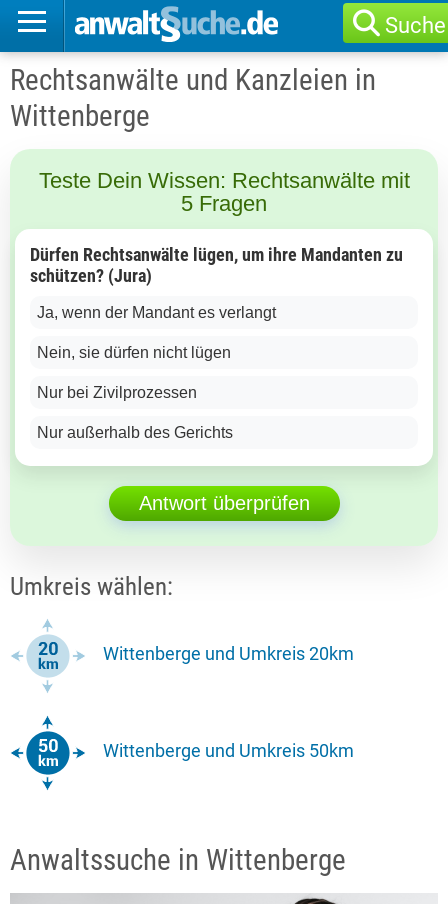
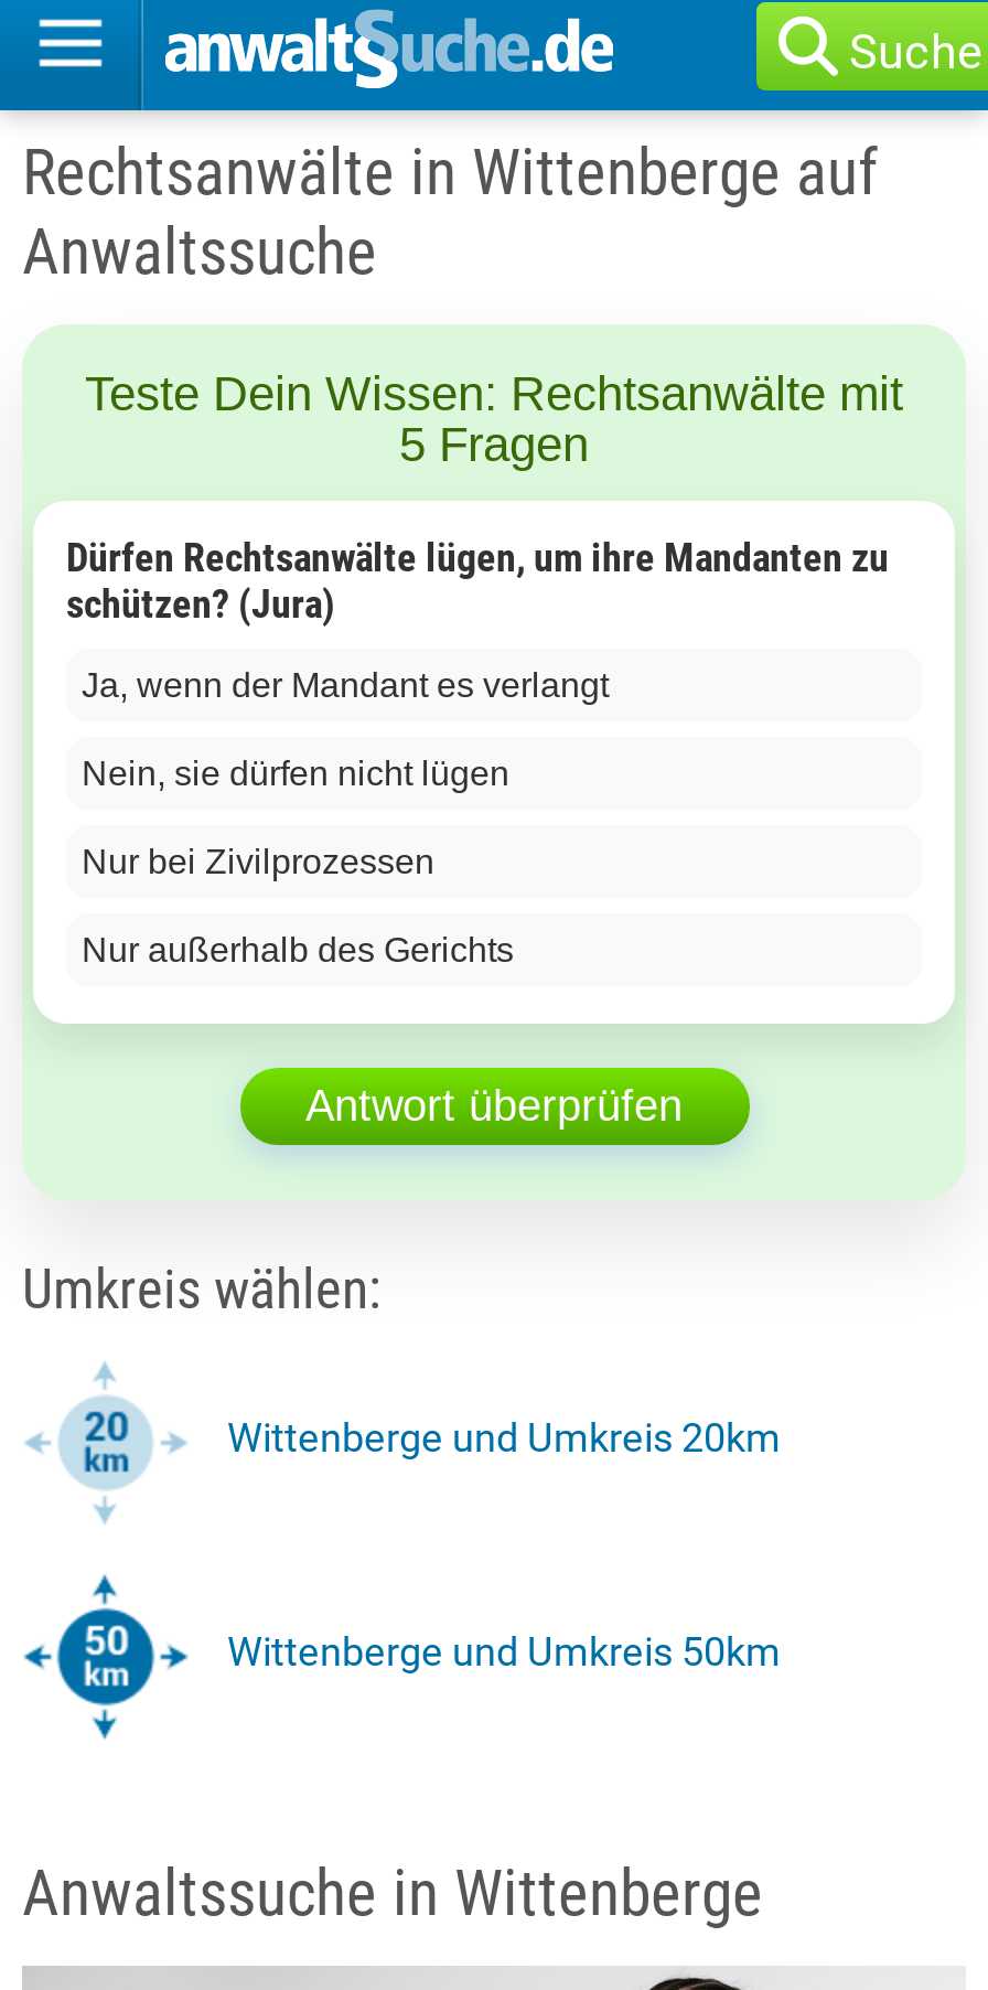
- Rechtsanwälte und Kanzleien in
- Wittenberge
+ Rechtsanwälte in Wittenberge auf
+ Anwaltssuche
